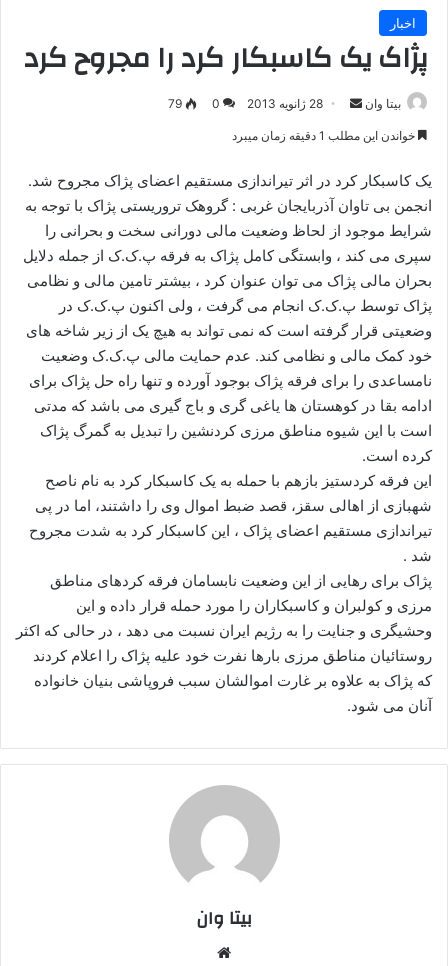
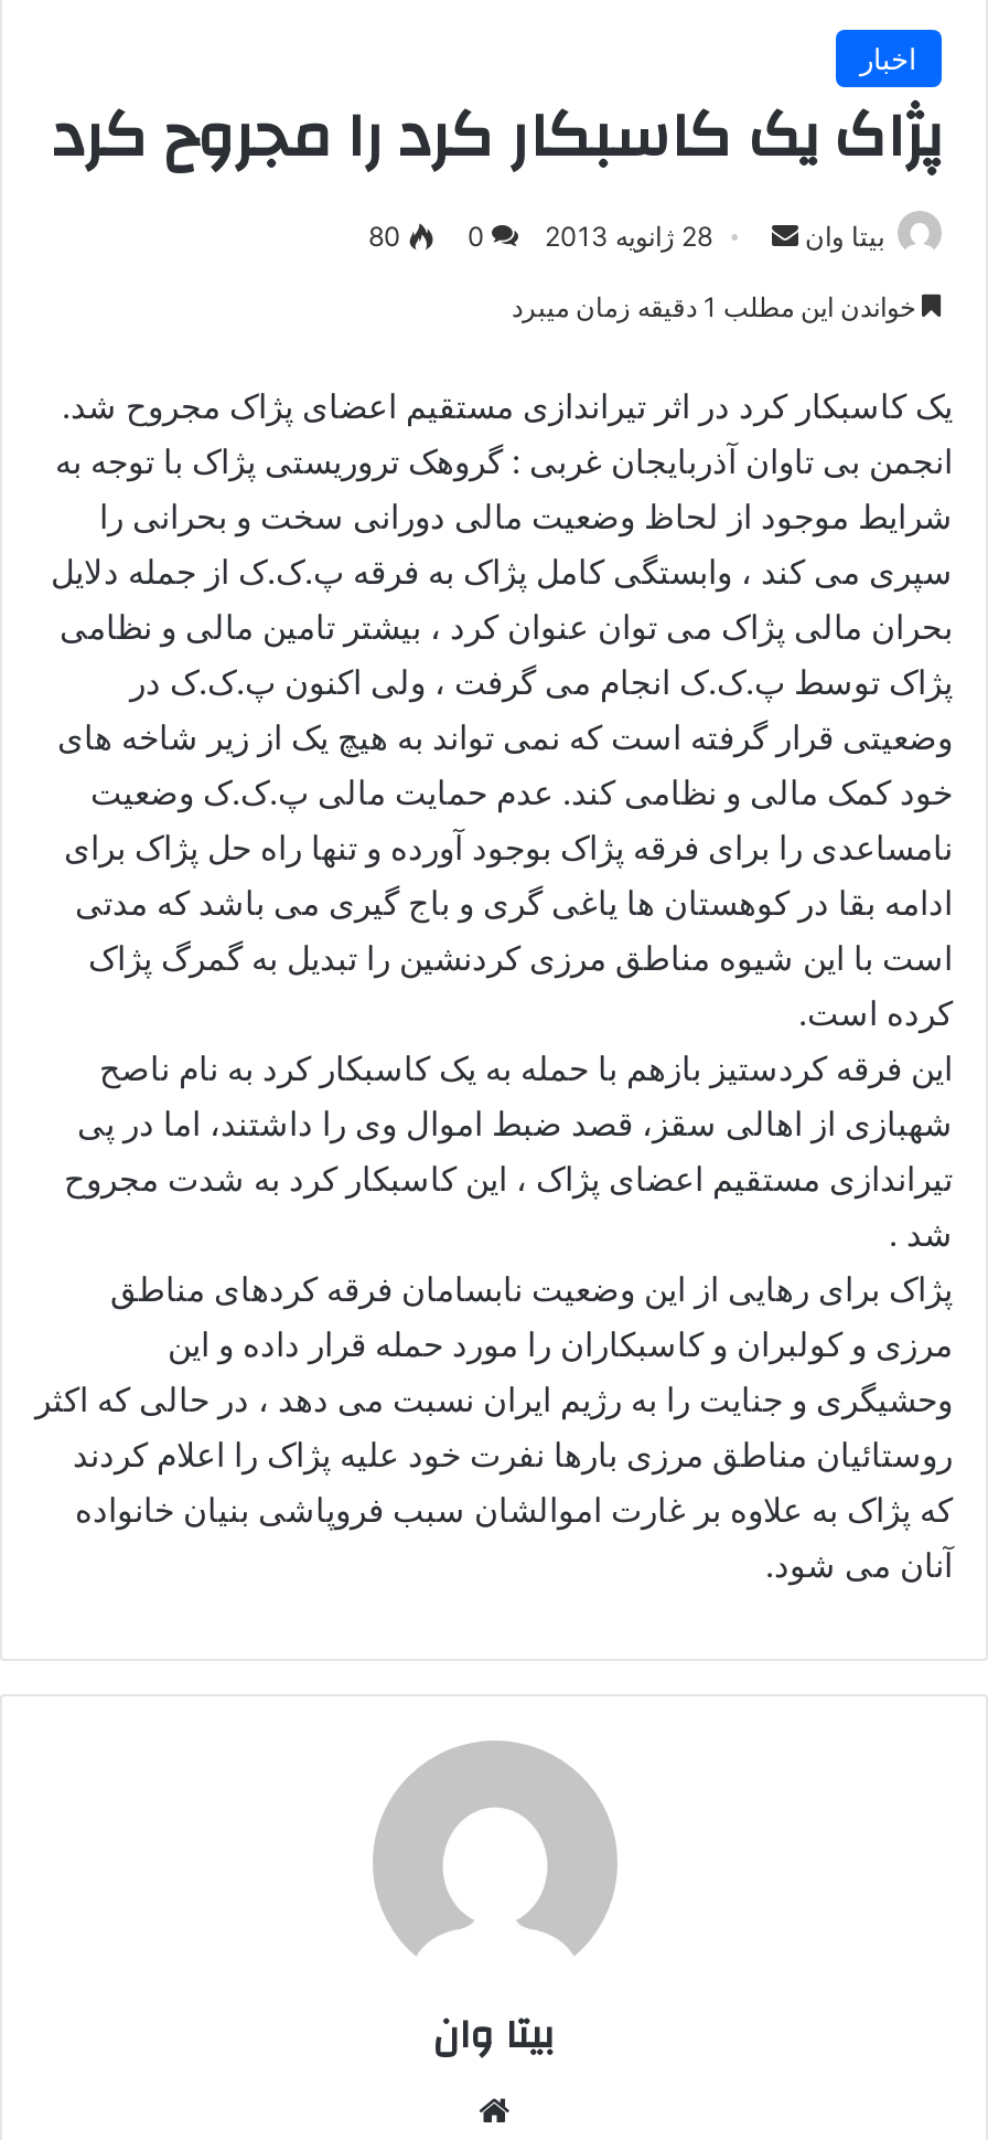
- 79 0
+ 80 0
